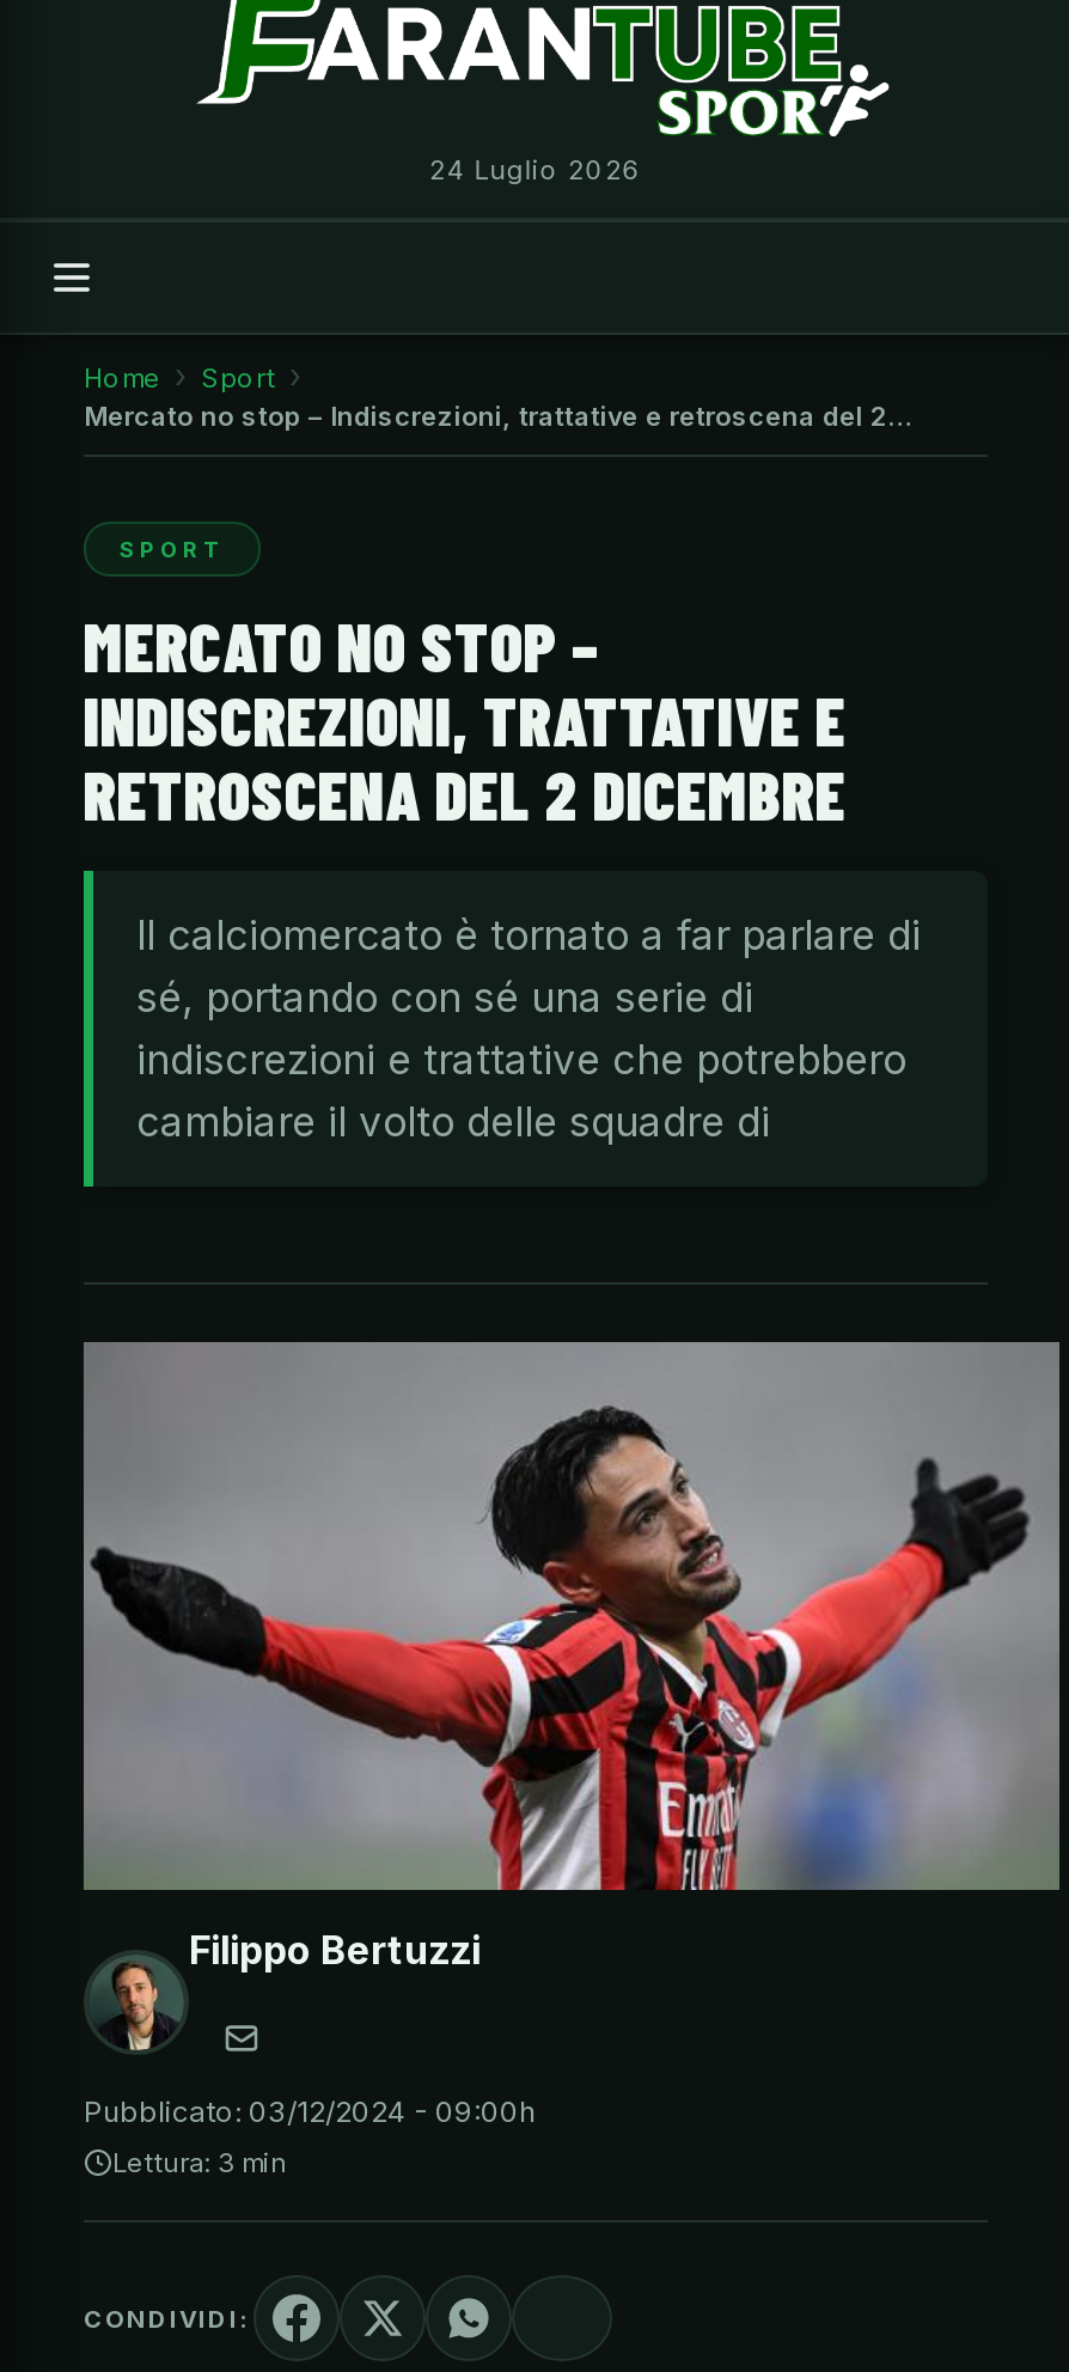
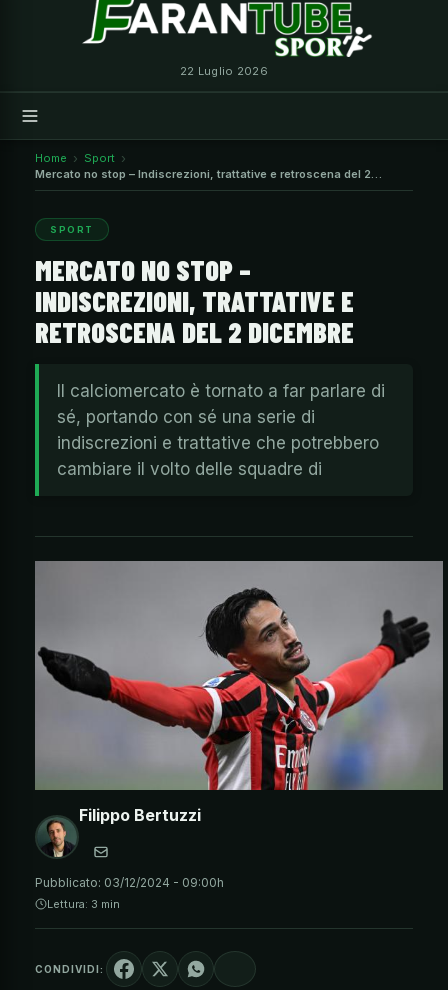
- 24 Luglio 2026
+ 22 Luglio 2026
